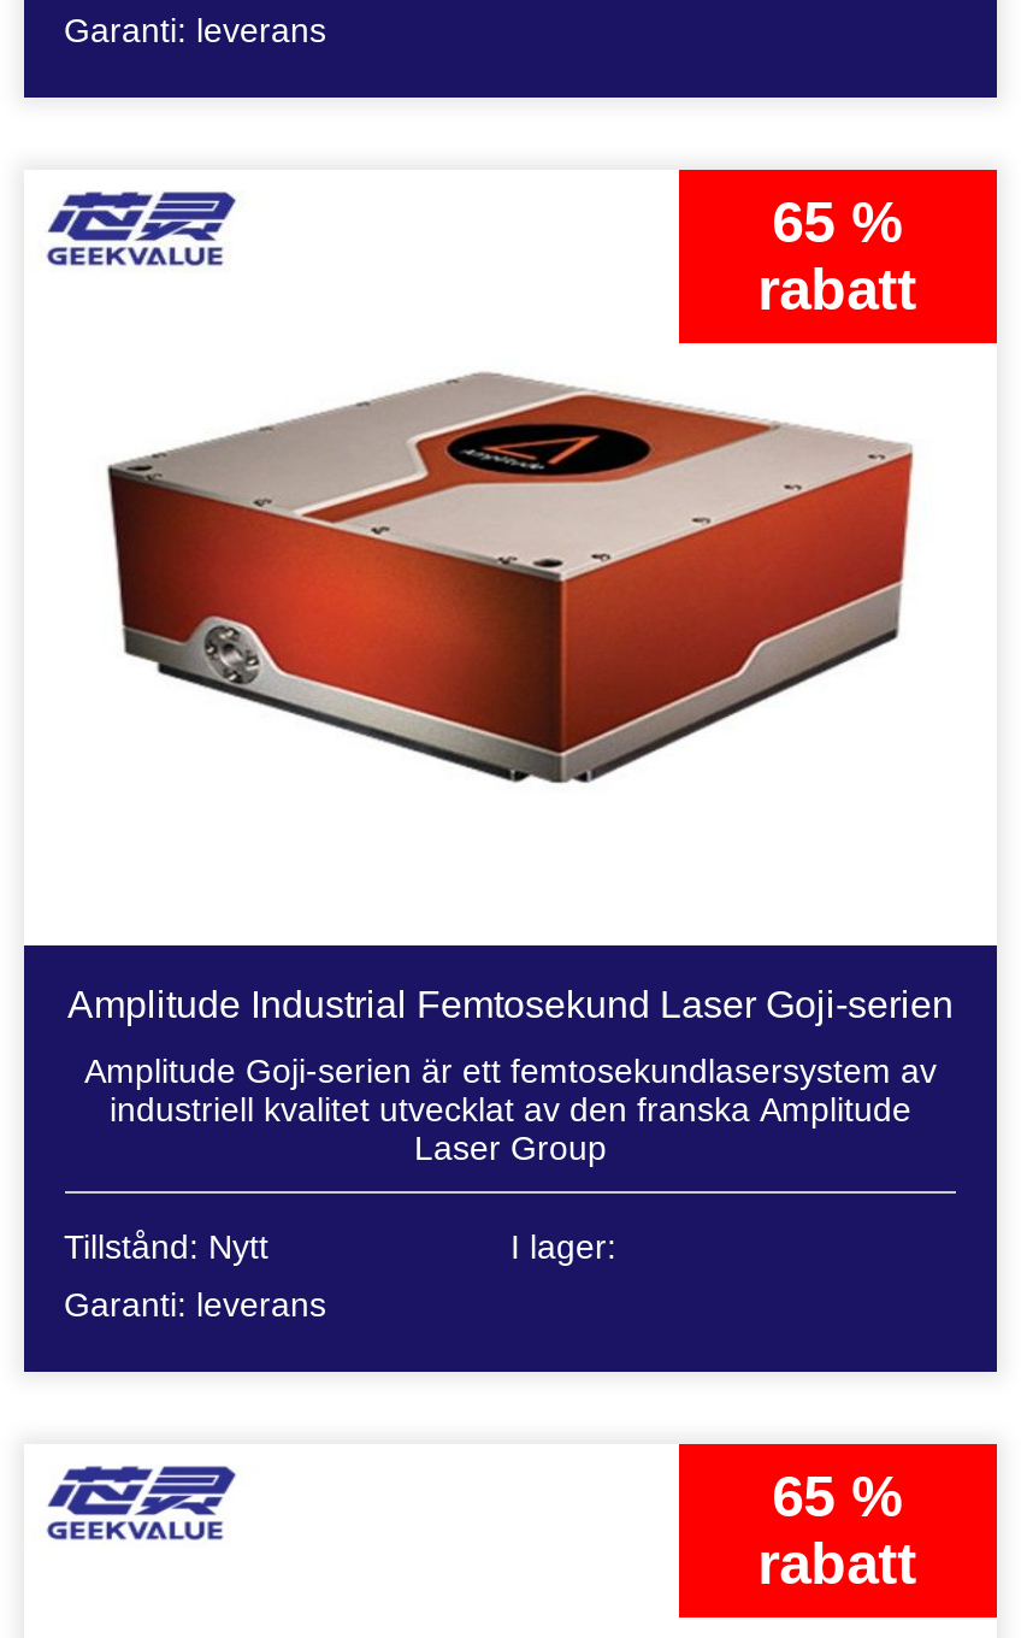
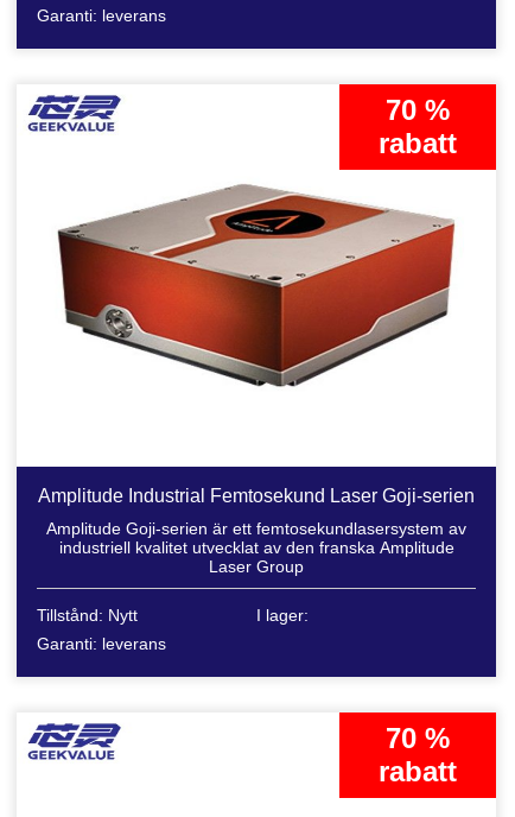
- 65 %
+ 70 %

- 65 %
+ 70 %
